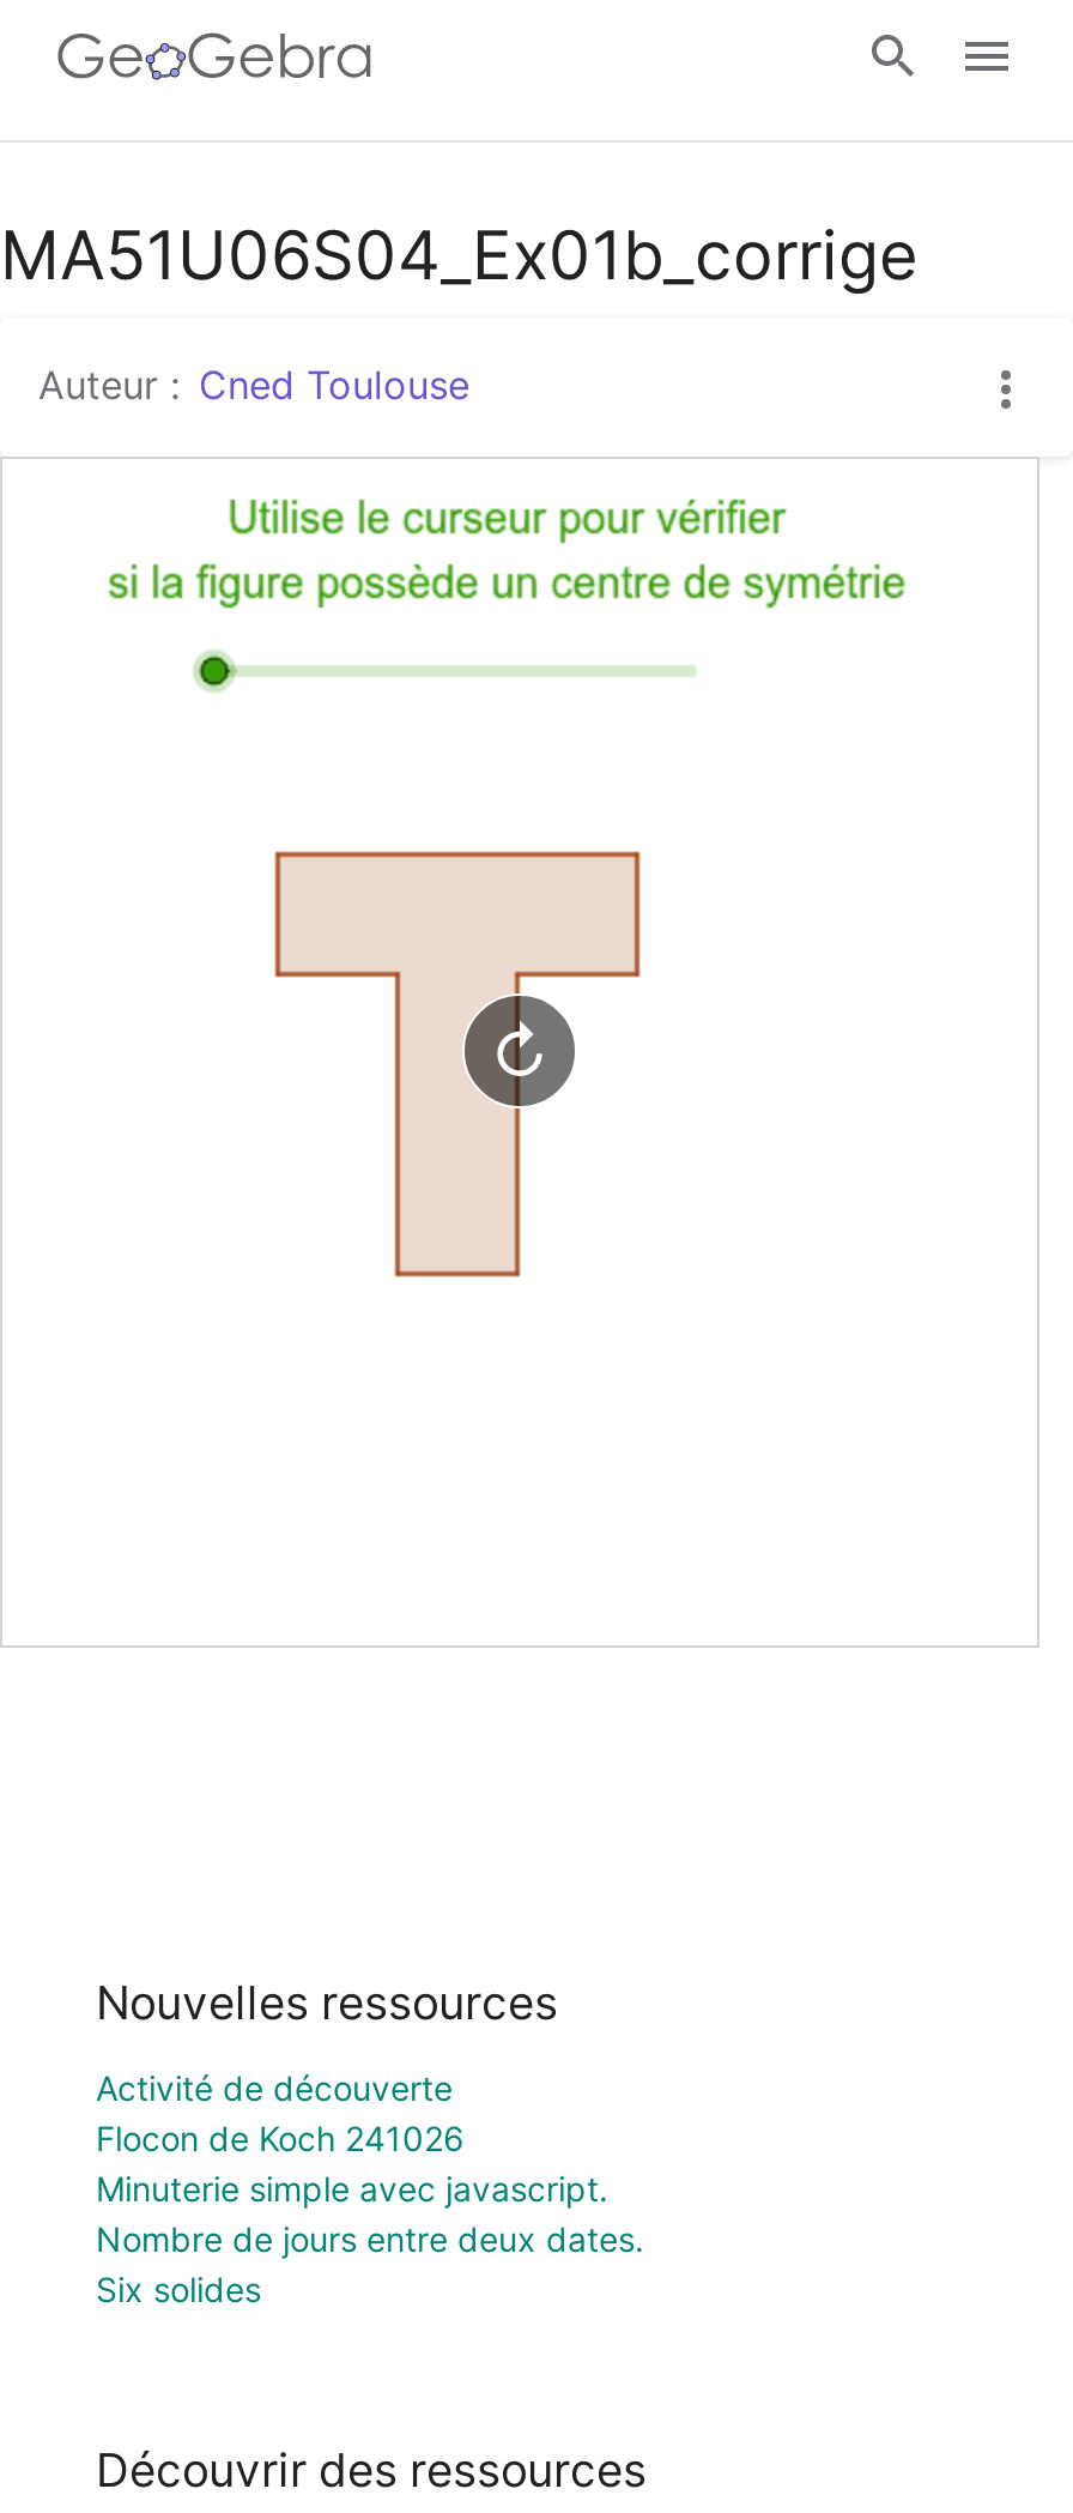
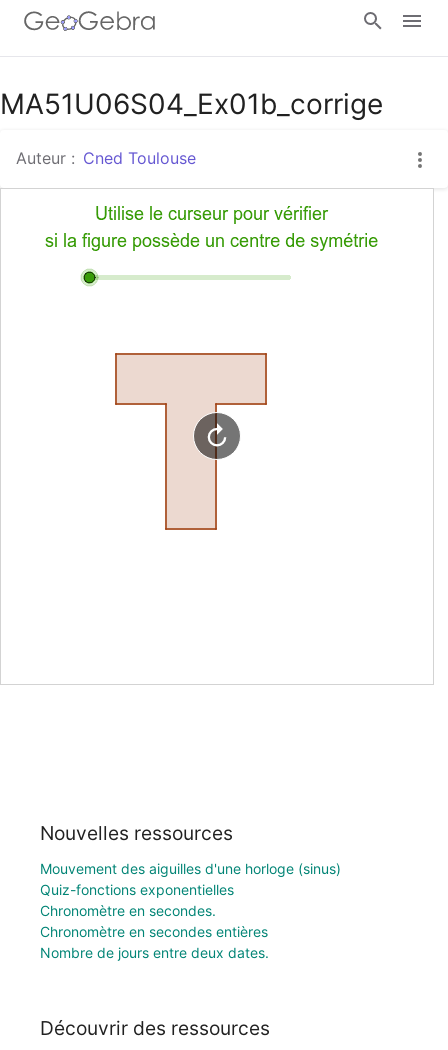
- Activité de découverte
- Flocon de Koch 241026
- Minuterie simple avec javascript.
+ Mouvement des aiguilles d'une horloge (sinus)
+ Quiz-fonctions exponentielles
+ Chronomètre en secondes.
+ Chronomètre en secondes entières

moved down: Nombre de jours entre deux dates.

- Six solides
